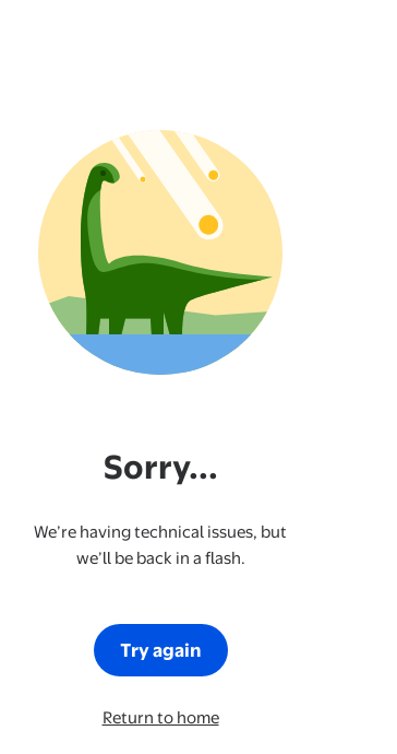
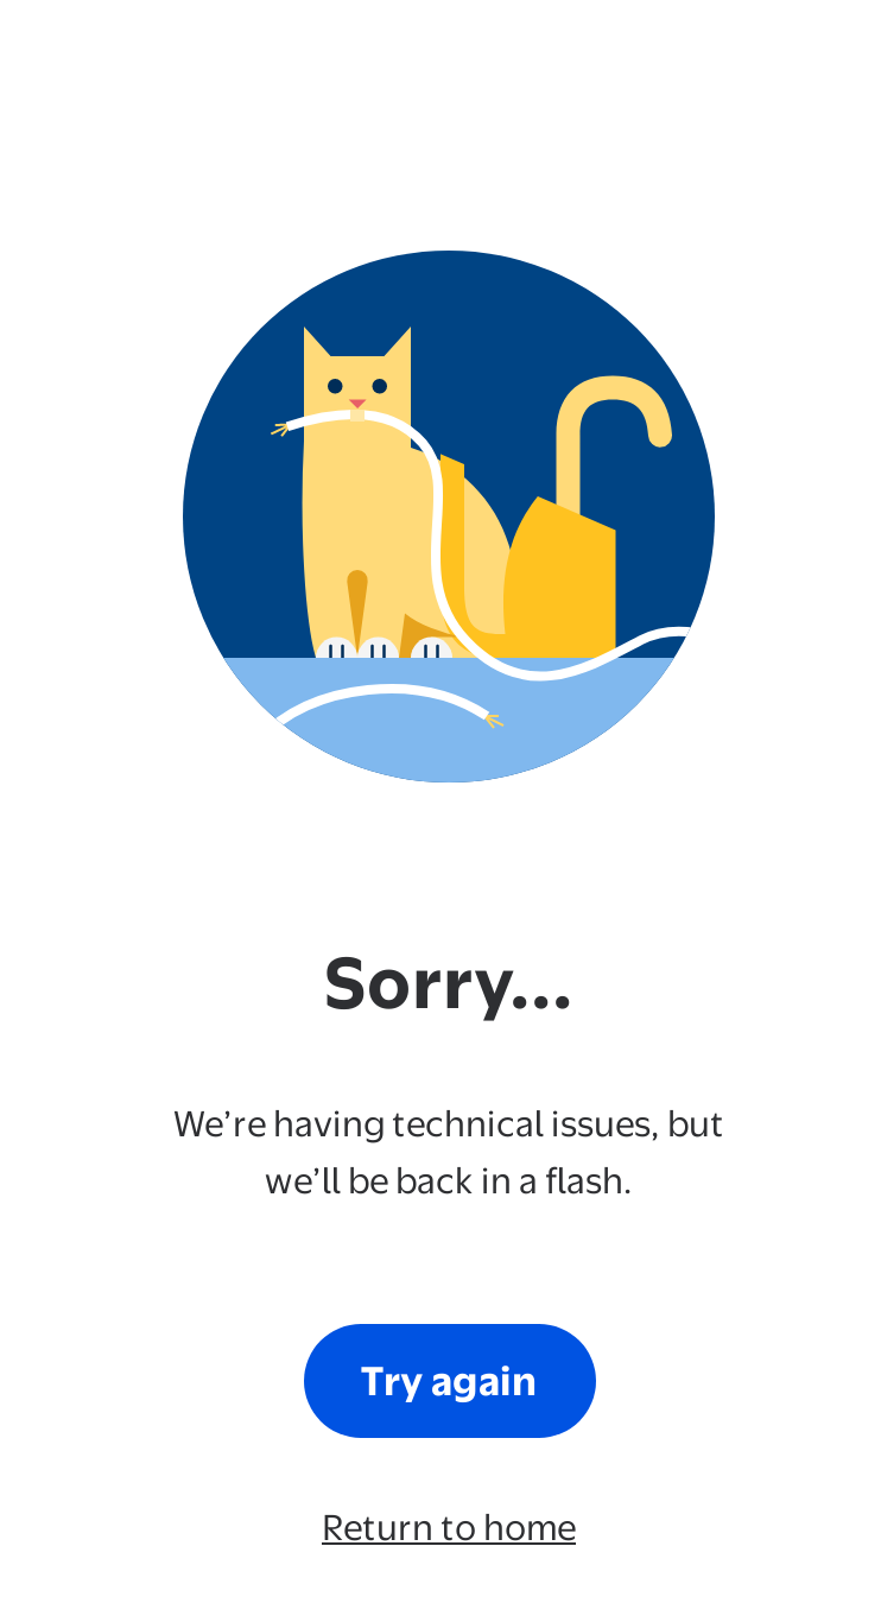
- [image]
+ [image]
